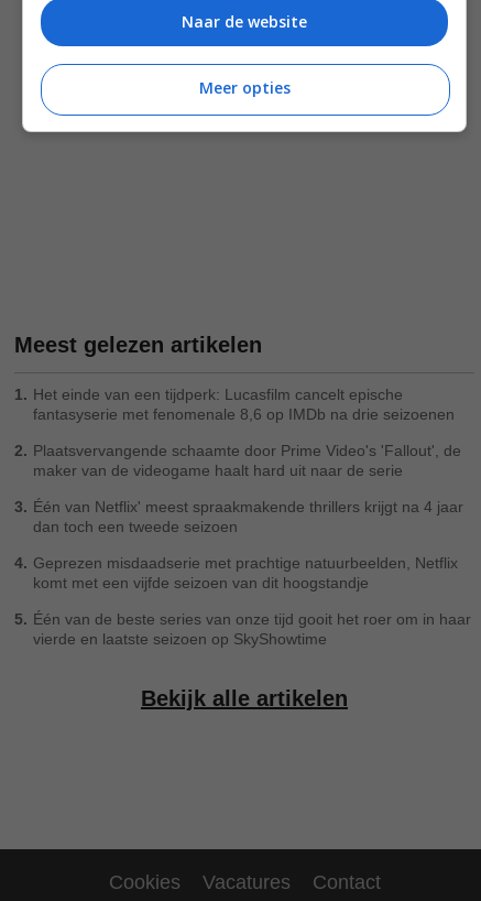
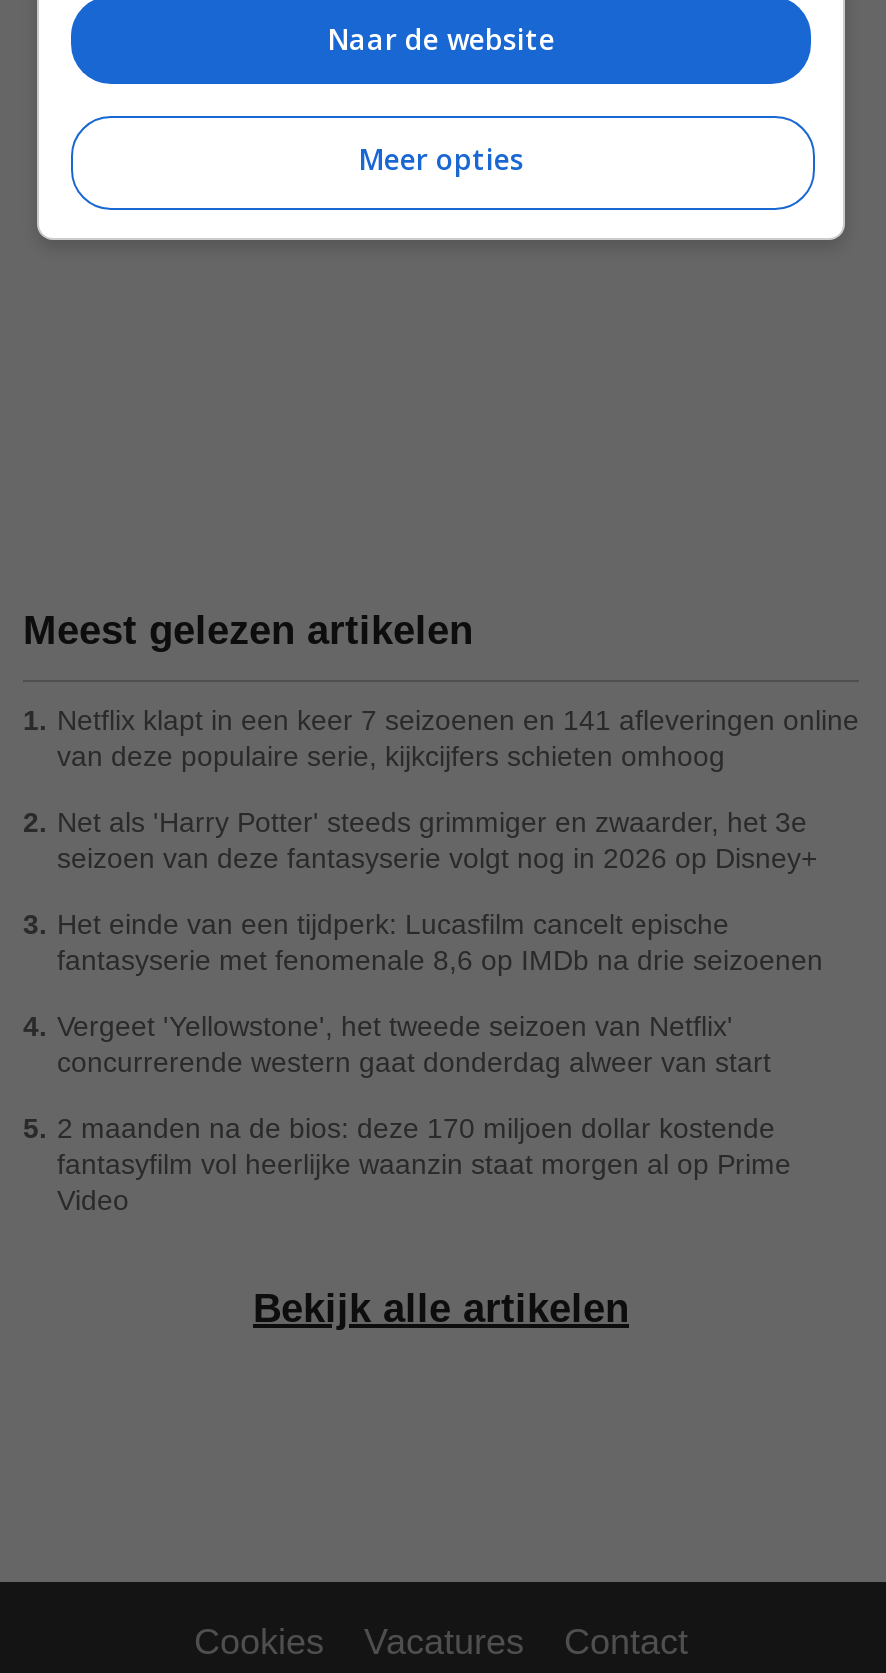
- 1. Het einde van een tijdperk: Lucasfilm cancelt epische
+ 1. Netflix klapt in een keer 7 seizoenen en 141 afleveringen online
+ van deze populaire serie, kijkcijfers schieten omhoog
+ 2. Net als 'Harry Potter' steeds grimmiger en zwaarder, het 3e
+ seizoen van deze fantasyserie volgt nog in 2026 op Disney+
+ 3. Het einde van een tijdperk: Lucasfilm cancelt epische

moved down: fantasyserie met fenomenale 8,6 op IMDb na drie seizoenen

- 2. Plaatsvervangende schaamte door Prime Video's 'Fallout', de
- maker van de videogame haalt hard uit naar de serie
- 3. Één van Netflix' meest spraakmakende thrillers krijgt na 4 jaar
- dan toch een tweede seizoen
- 4. Geprezen misdaadserie met prachtige natuurbeelden, Netflix
- komt met een vijfde seizoen van dit hoogstandje
- 5. Één van de beste series van onze tijd gooit het roer om in haar
- vierde en laatste seizoen op SkyShowtime
+ 4. Vergeet 'Yellowstone', het tweede seizoen van Netflix'
+ concurrerende western gaat donderdag alweer van start
+ 5. 2 maanden na de bios: deze 170 miljoen dollar kostende
+ fantasyfilm vol heerlijke waanzin staat morgen al op Prime
+ Video
